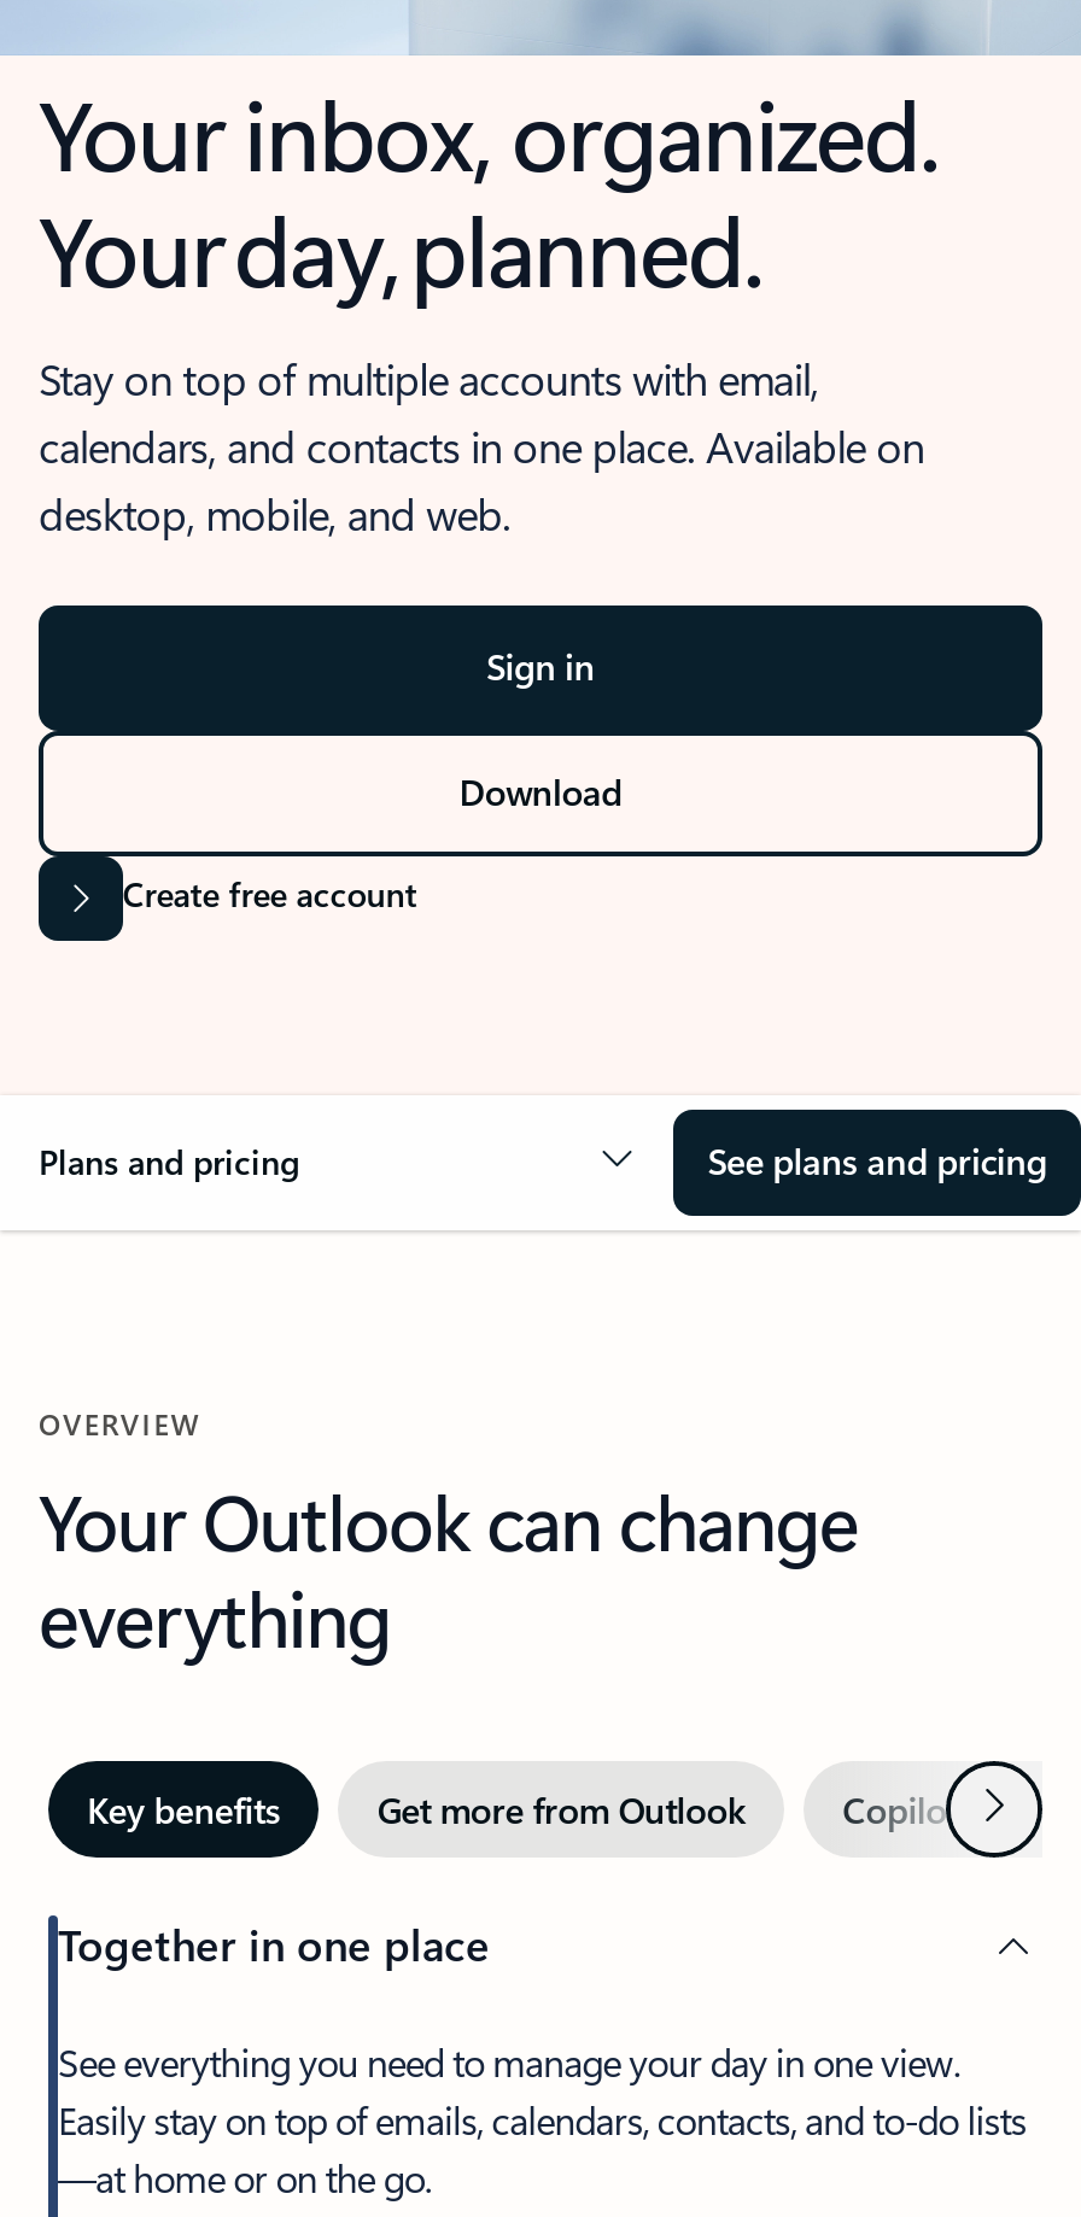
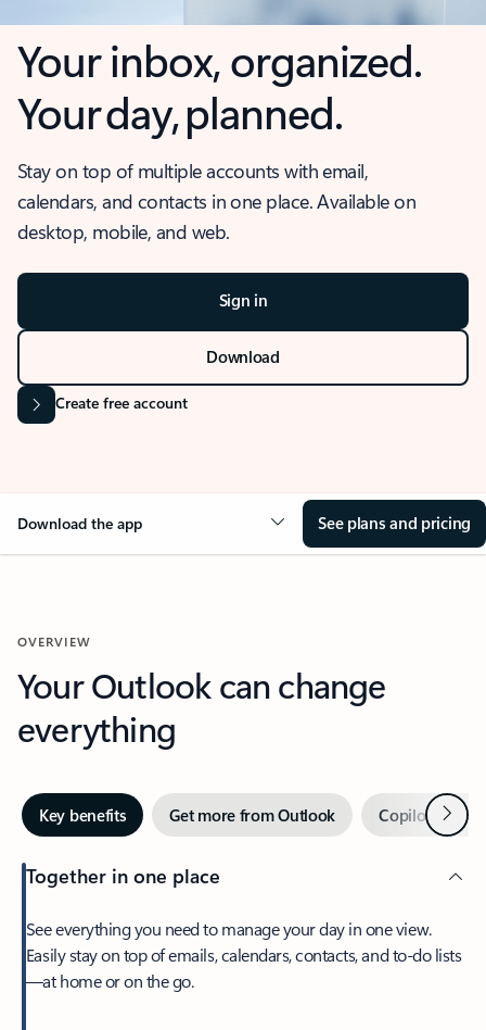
- Plans and pricing
+ Download the app
